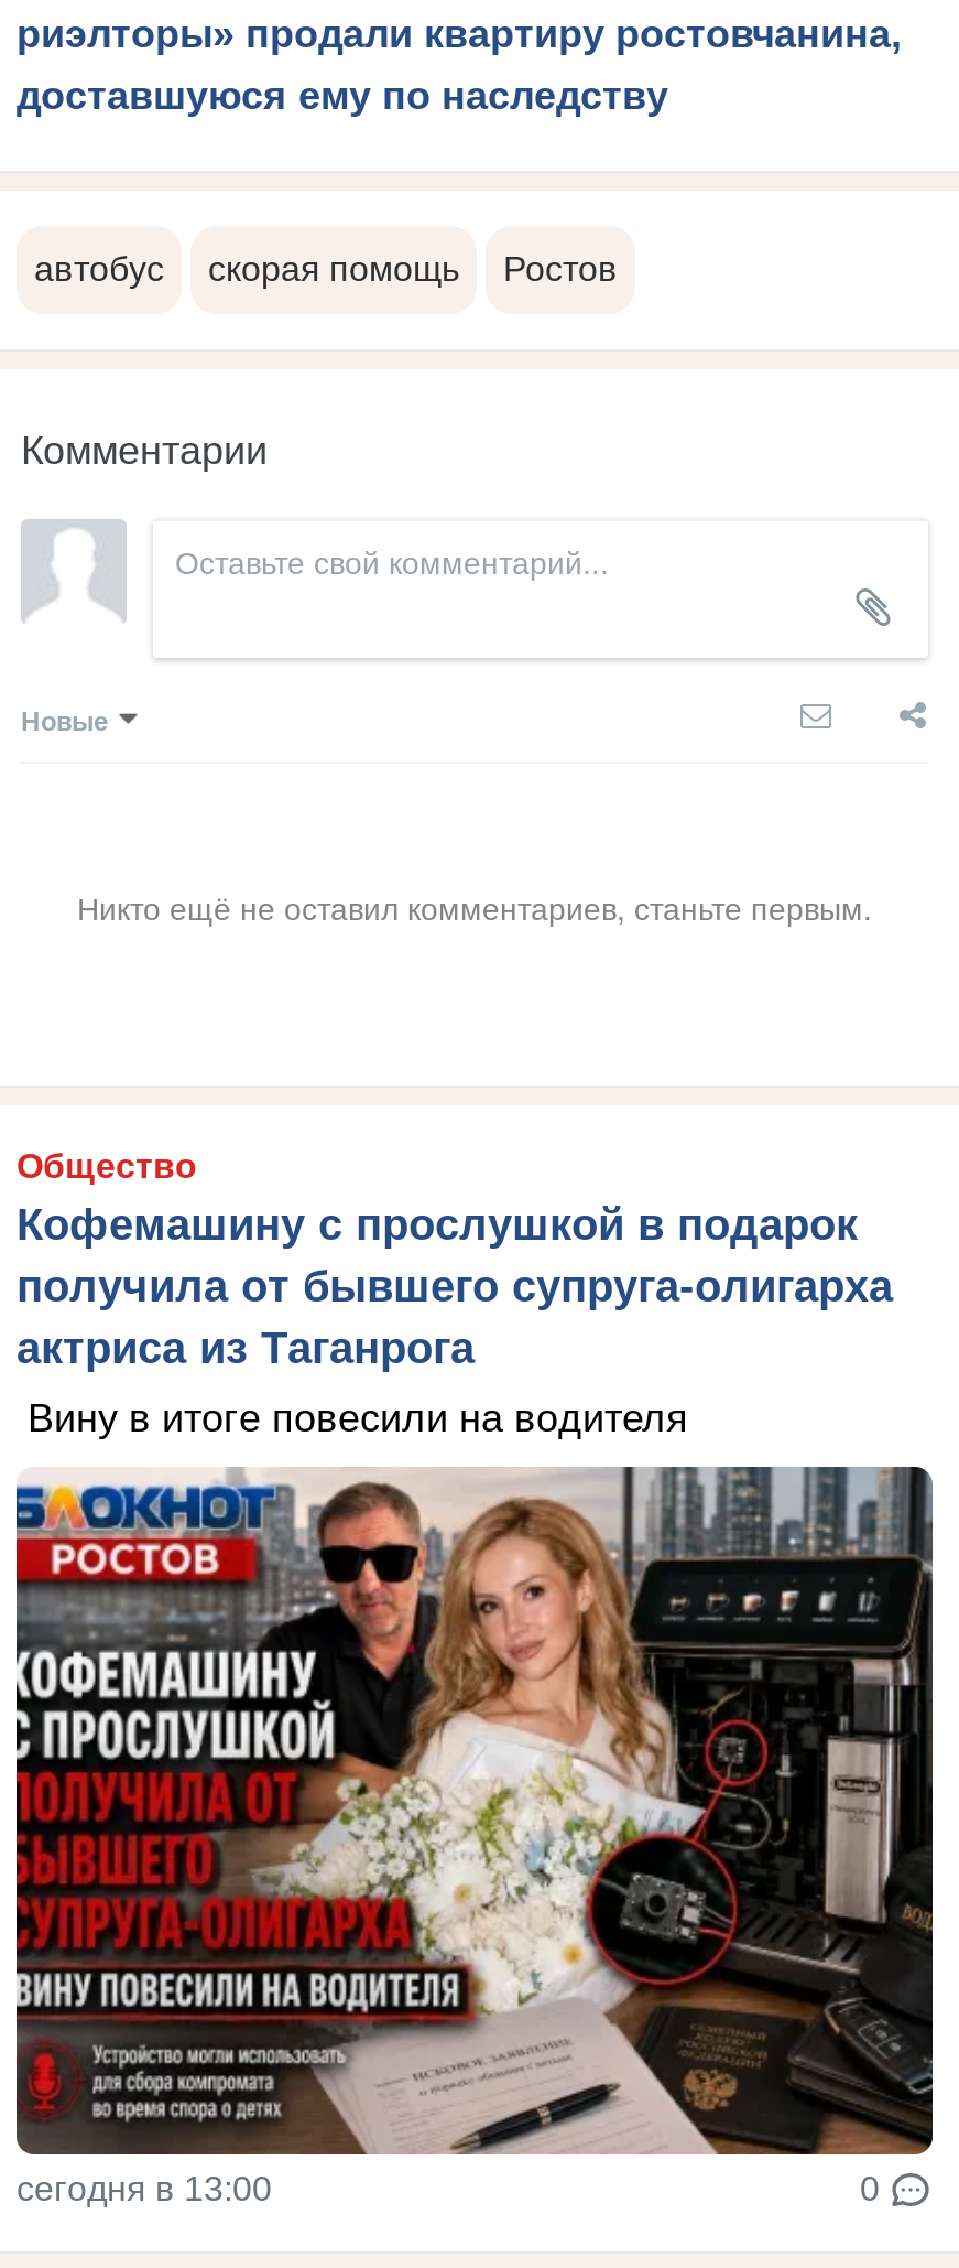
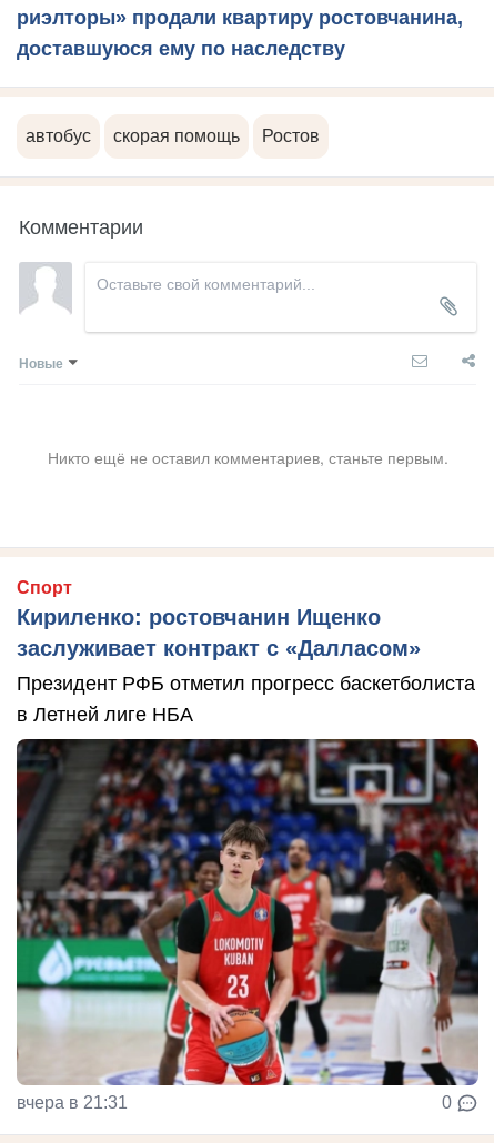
- Общество
- Кофемашину с прослушкой в подарок
- получила от бывшего супруга-олигарха
- актриса из Таганрога
+ Спорт
+ Кириленко: ростовчанин Ищенко
+ заслуживает контракт с «Далласом»

- Вину в итоге повесили на водителя
+ Президент РФБ отметил прогресс баскетболиста
+ в Летней лиге НБА

- [image]
- сегодня в 13:00
+ [image]
+ вчера в 21:31
